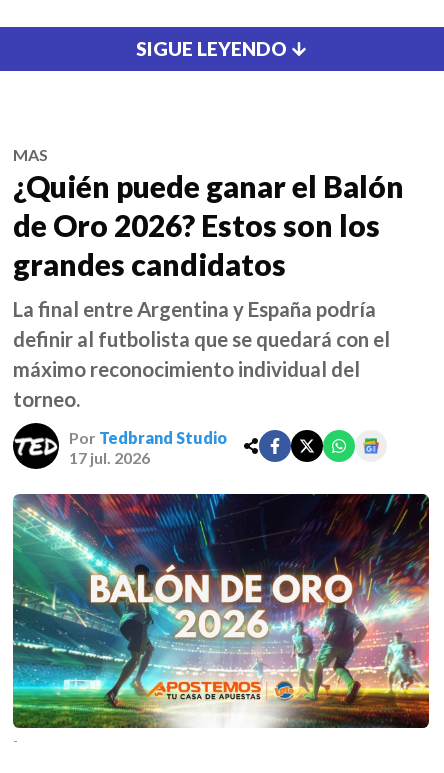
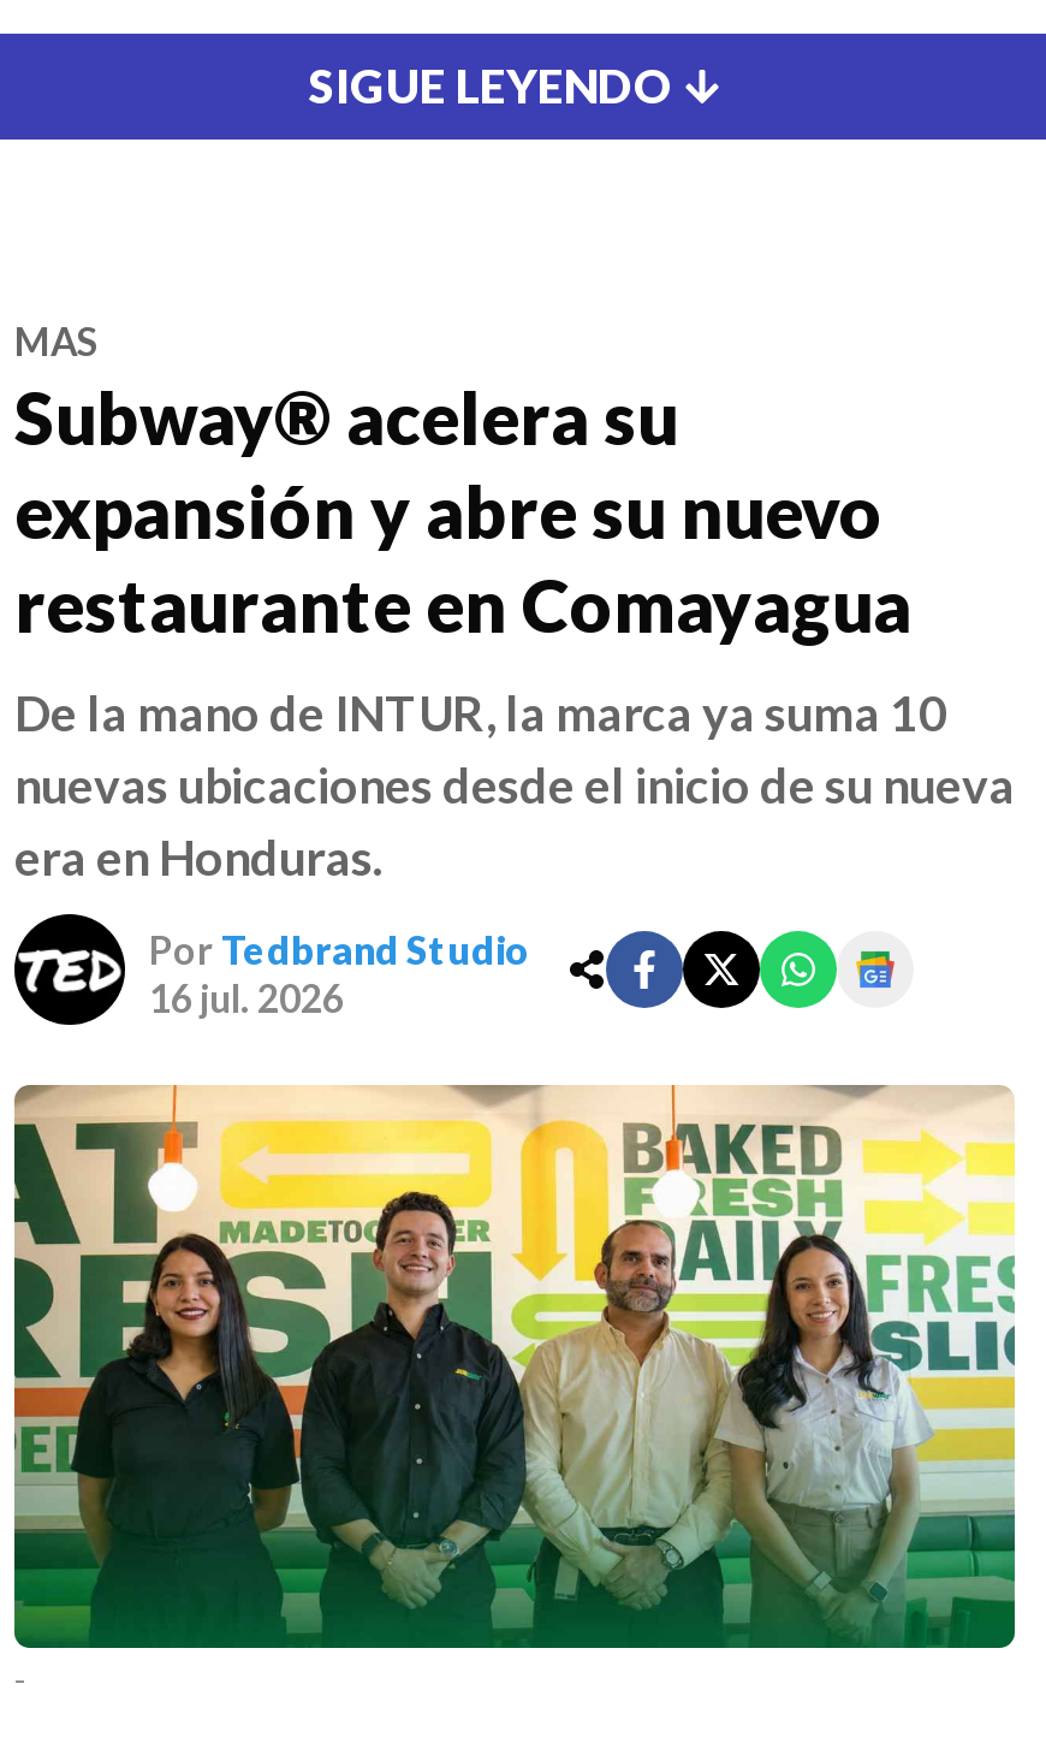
- ¿Quién puede ganar el Balón
- de Oro 2026? Estos son los
- grandes candidatos
- La final entre Argentina y España podría
- definir al futbolista que se quedará con el
- máximo reconocimiento individual del
- torneo.
+ Subway® acelera su
+ expansión y abre su nuevo
+ restaurante en Comayagua
+ De la mano de INTUR, la marca ya suma 10
+ nuevas ubicaciones desde el inicio de su nueva
+ era en Honduras.

- 17 jul. 2026
+ 16 jul. 2026

- [image]
+ [image]
